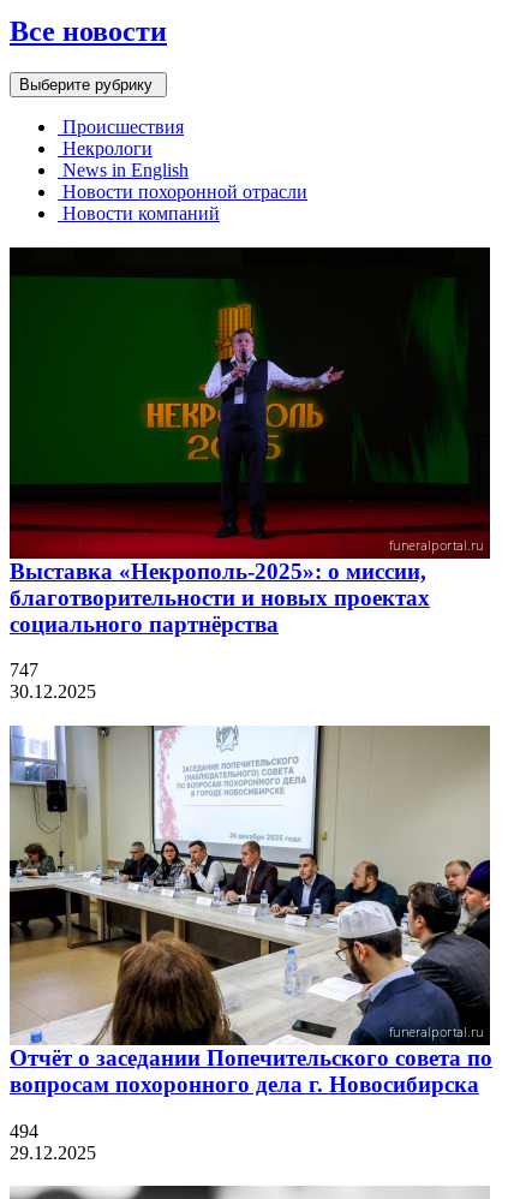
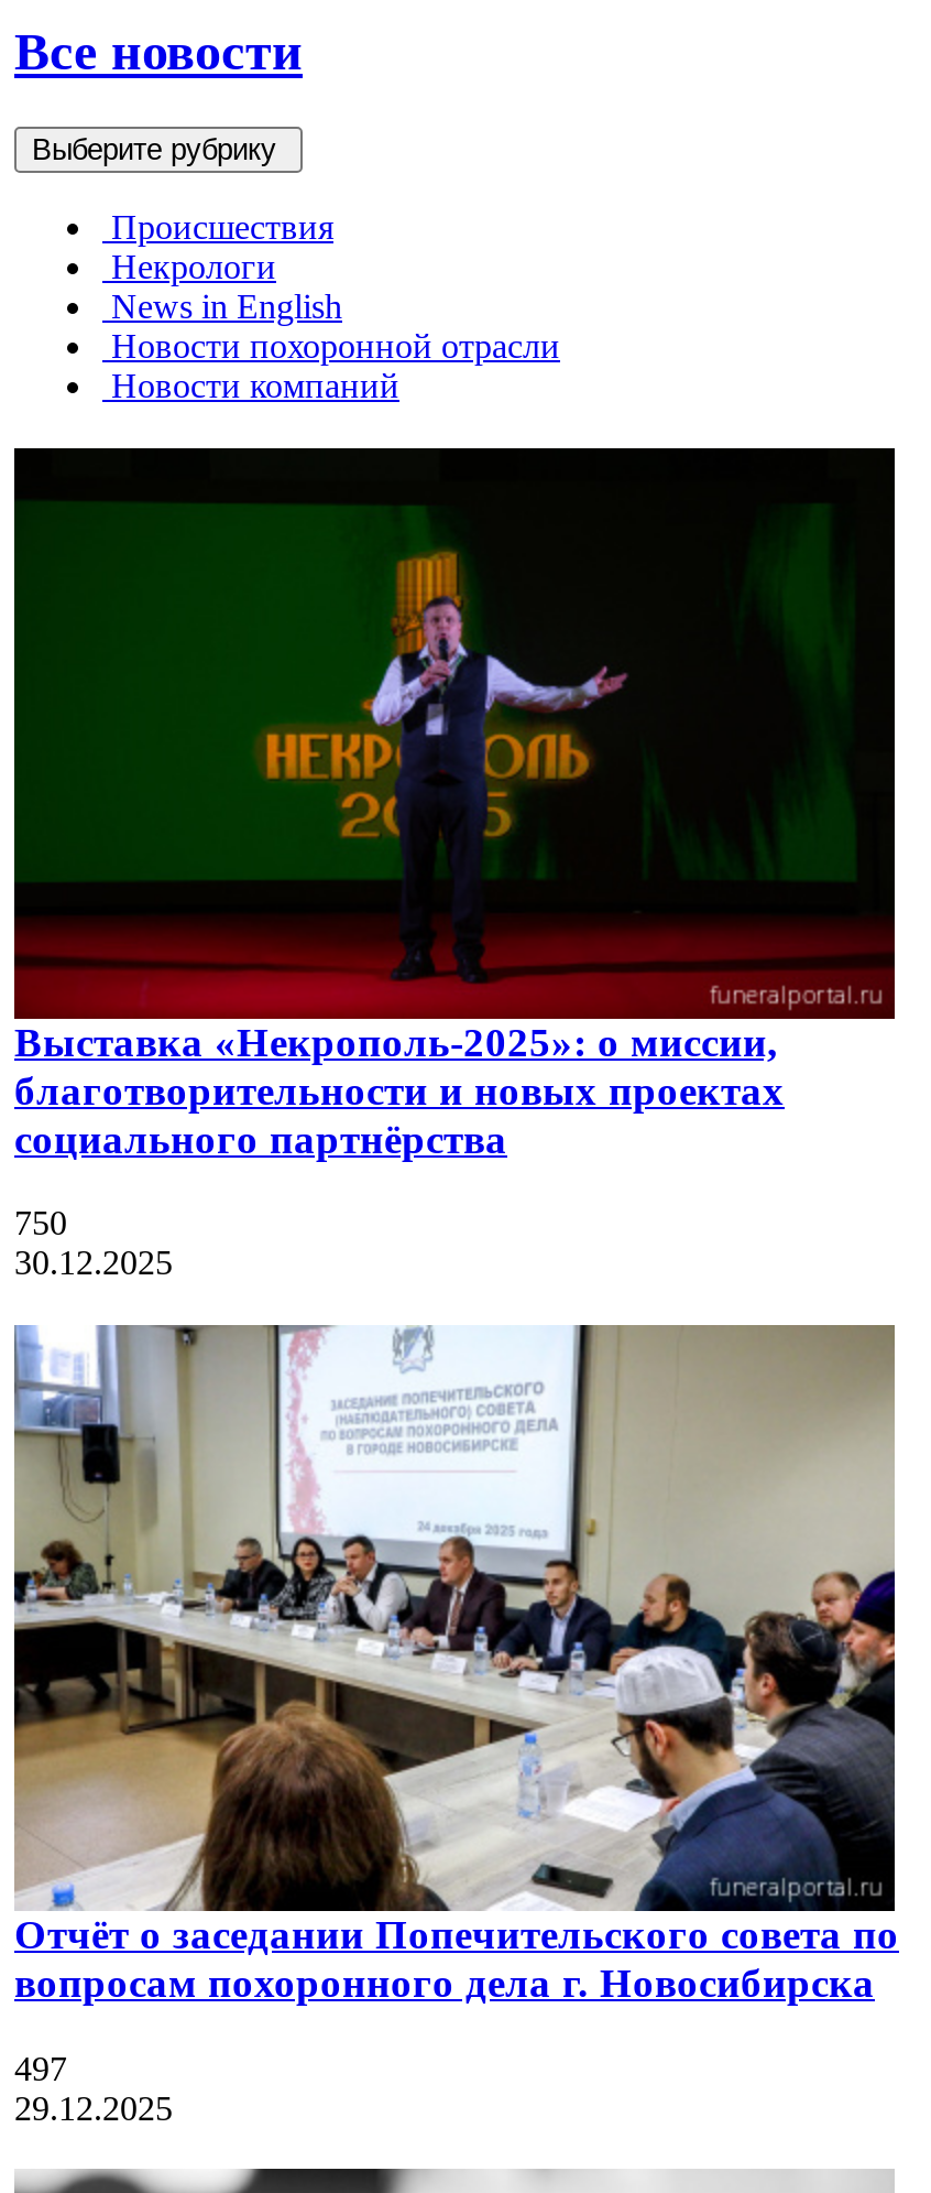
- 747
+ 750

- 494
+ 497
